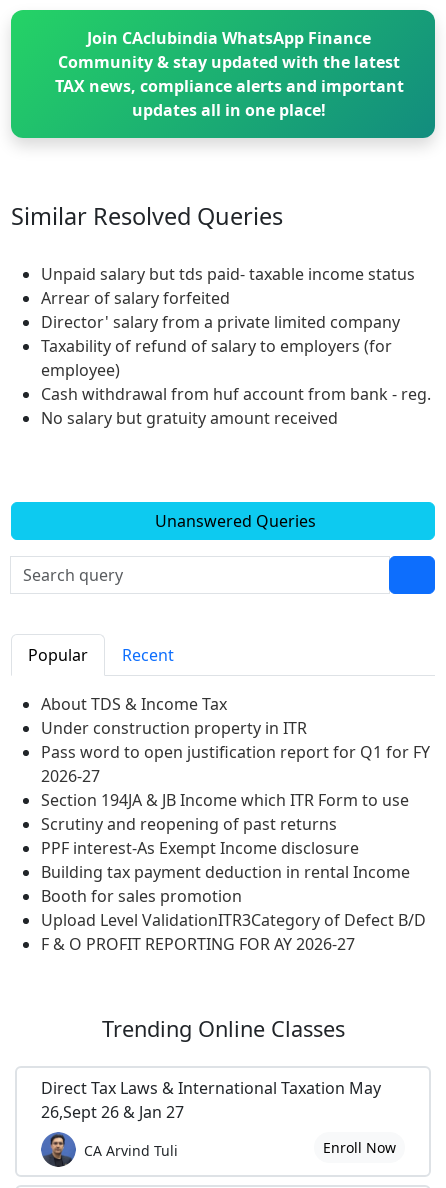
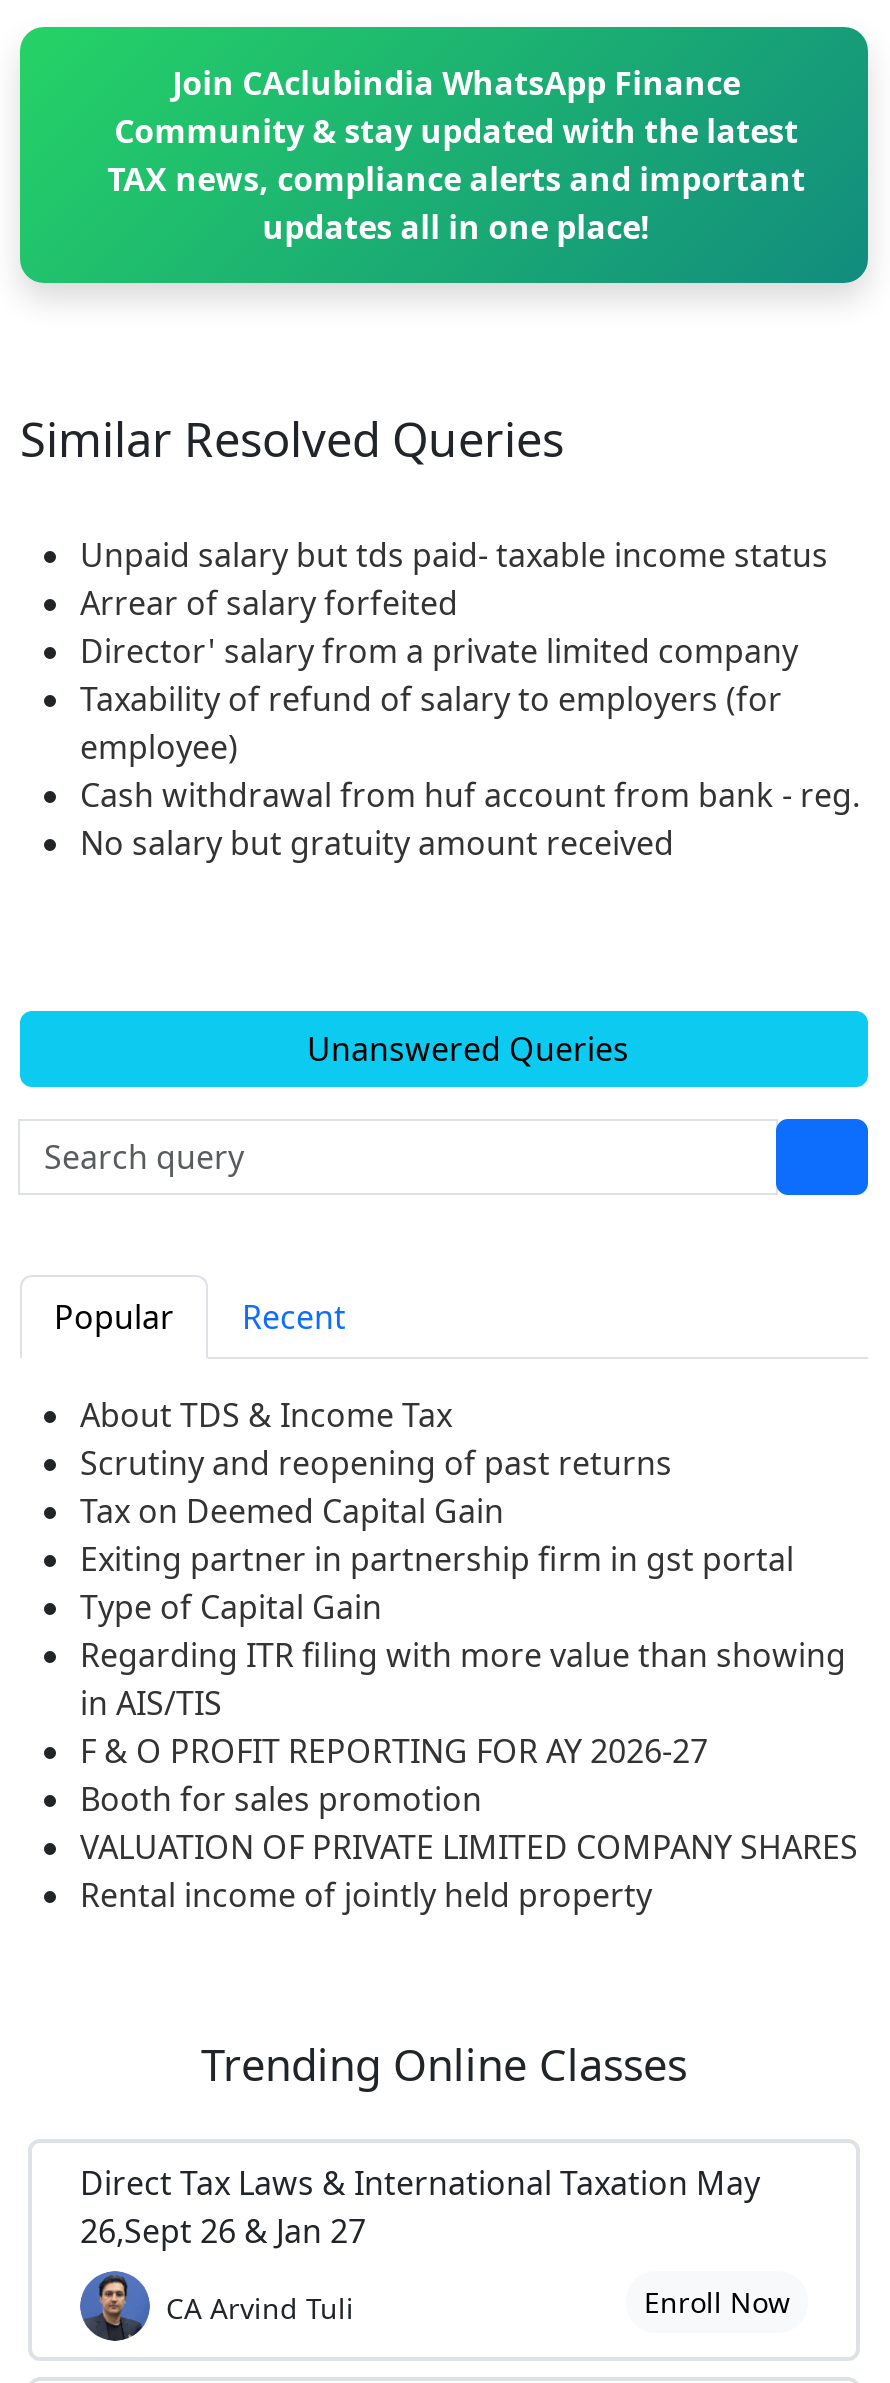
- Under construction property in ITR
- Pass word to open justification report for Q1 for FY
- 2026-27
- Section 194JA & JB Income which ITR Form to use

moved up: Scrutiny and reopening of past returns

- PPF interest-As Exempt Income disclosure
- Building tax payment deduction in rental Income
+ Tax on Deemed Capital Gain
+ Exiting partner in partnership firm in gst portal
+ Type of Capital Gain
+ Regarding ITR filing with more value than showing
+ in AIS/TIS

- Upload Level ValidationITR3Category of Defect B/D
+ VALUATION OF PRIVATE LIMITED COMPANY SHARES
+ Rental income of jointly held property

moved up: F & O PROFIT REPORTING FOR AY 2026-27
